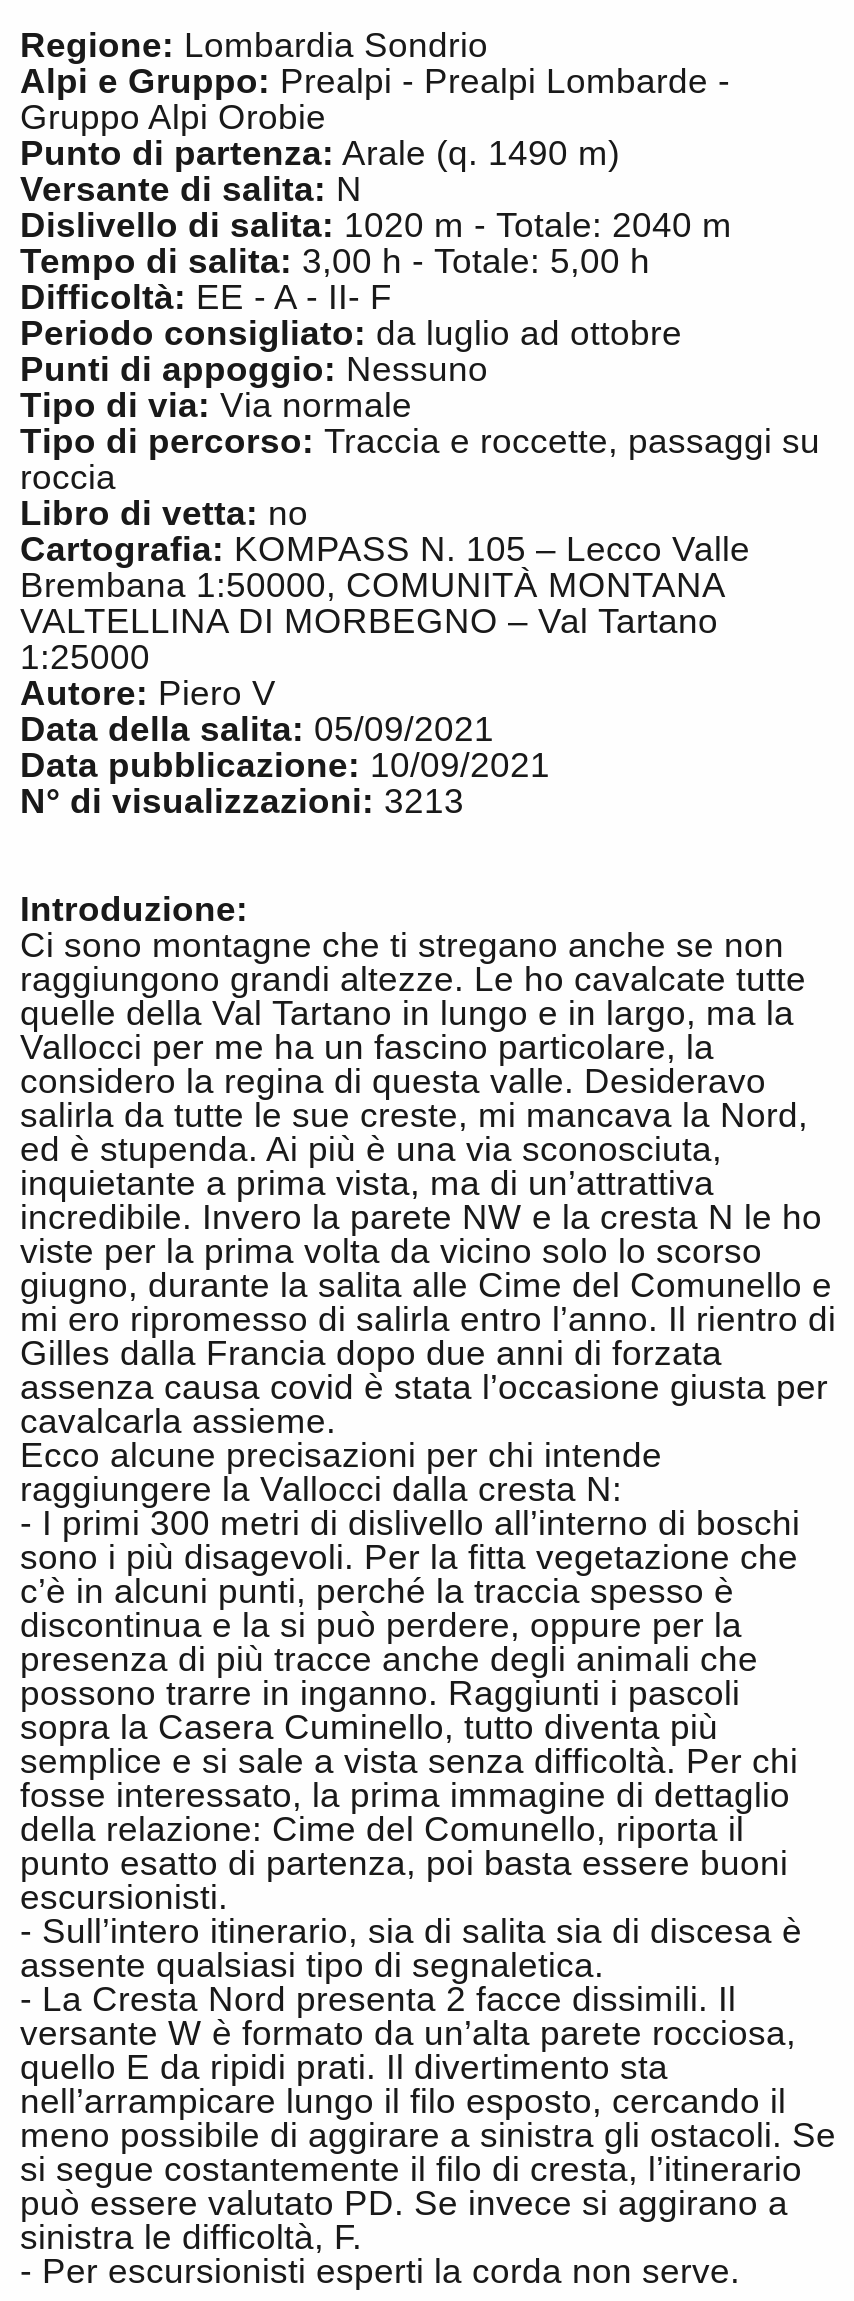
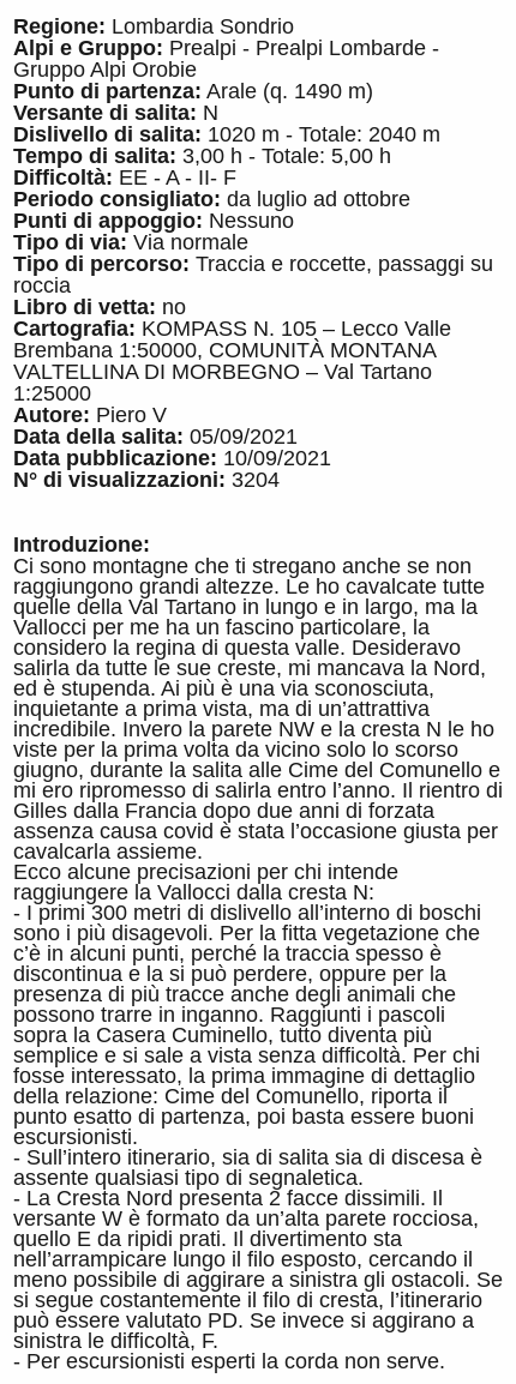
- N° di visualizzazioni: 3213
+ N° di visualizzazioni: 3204
